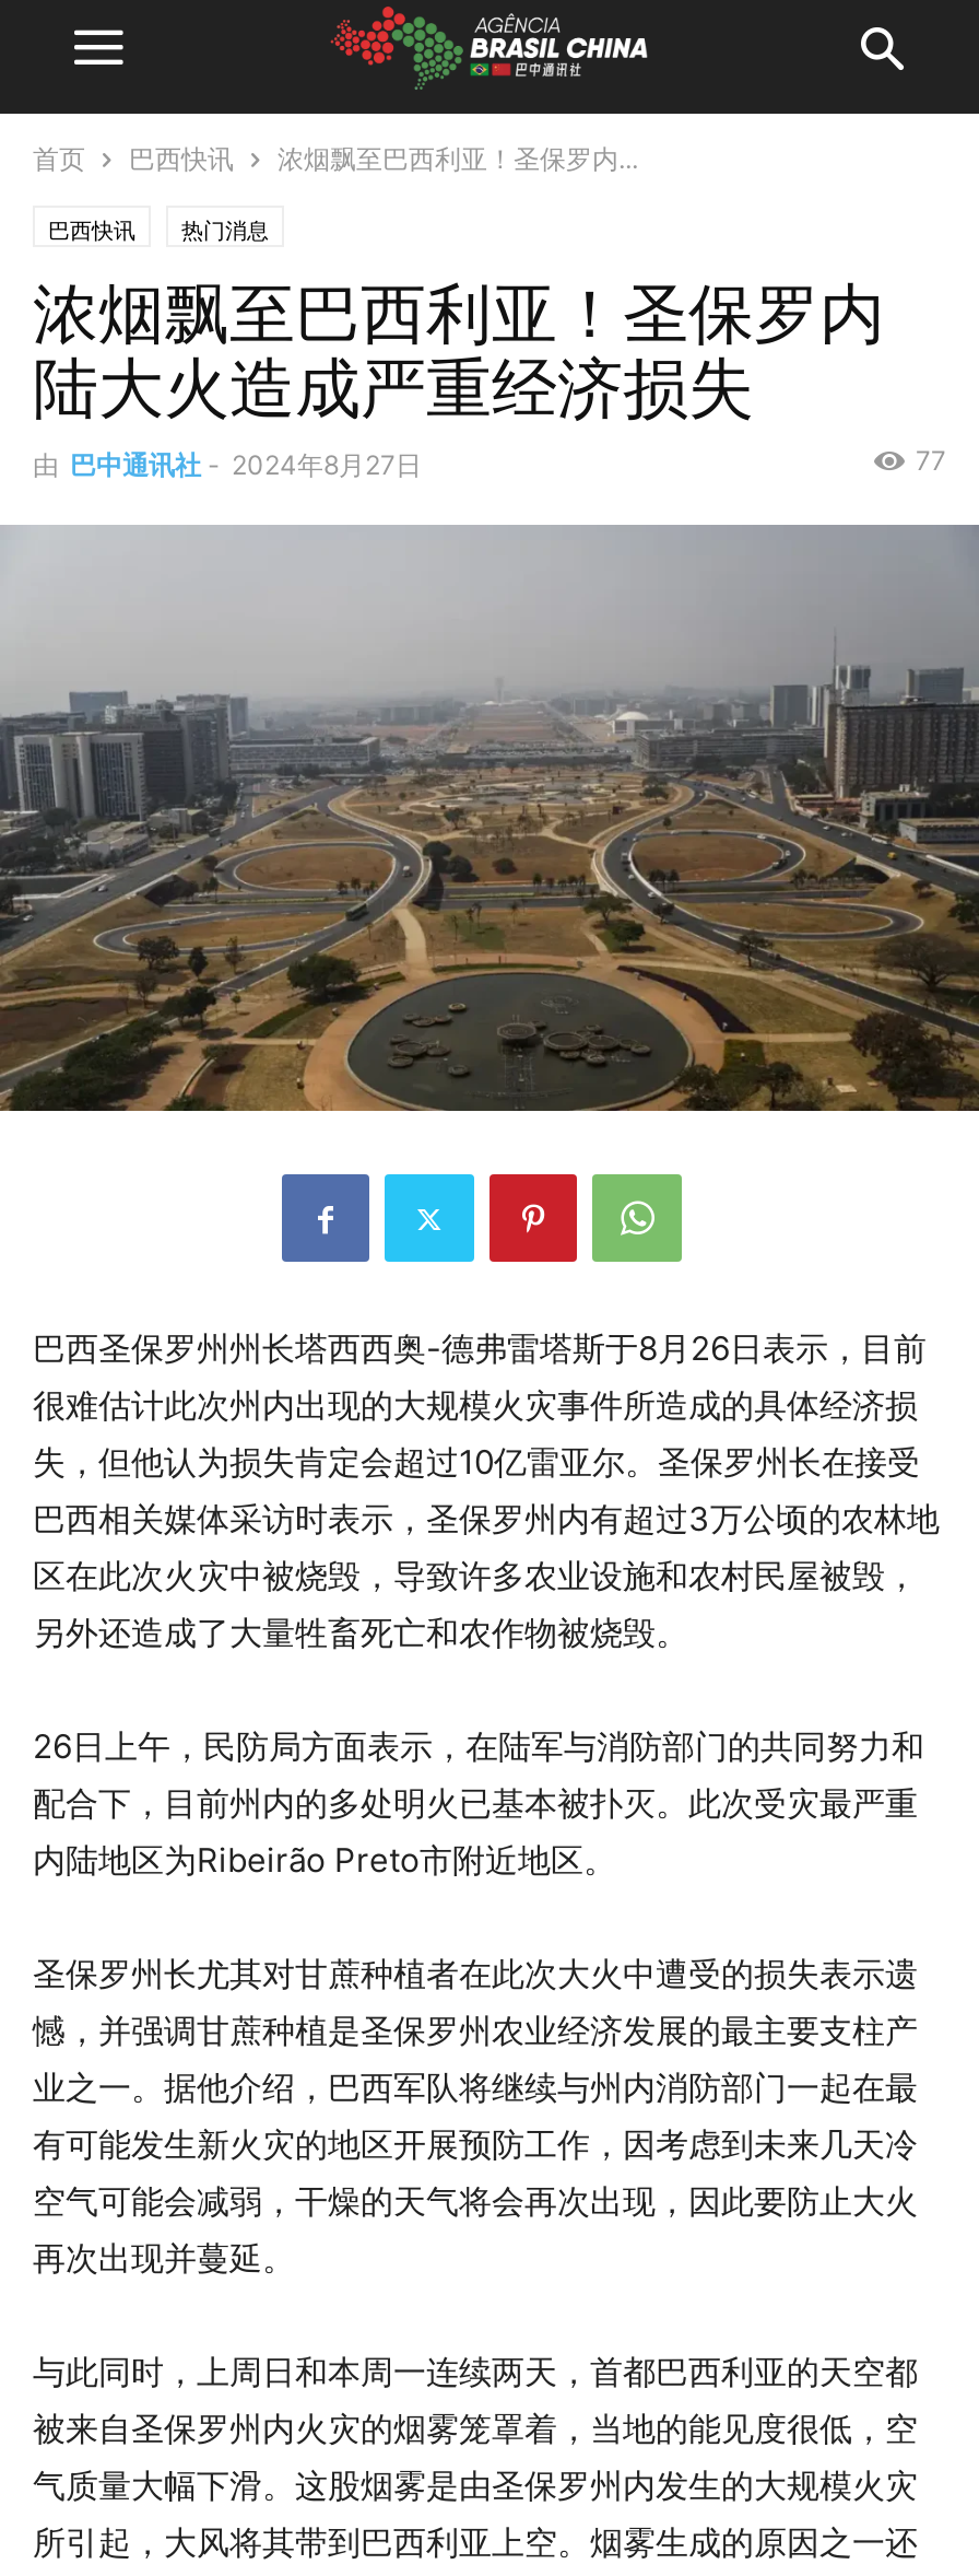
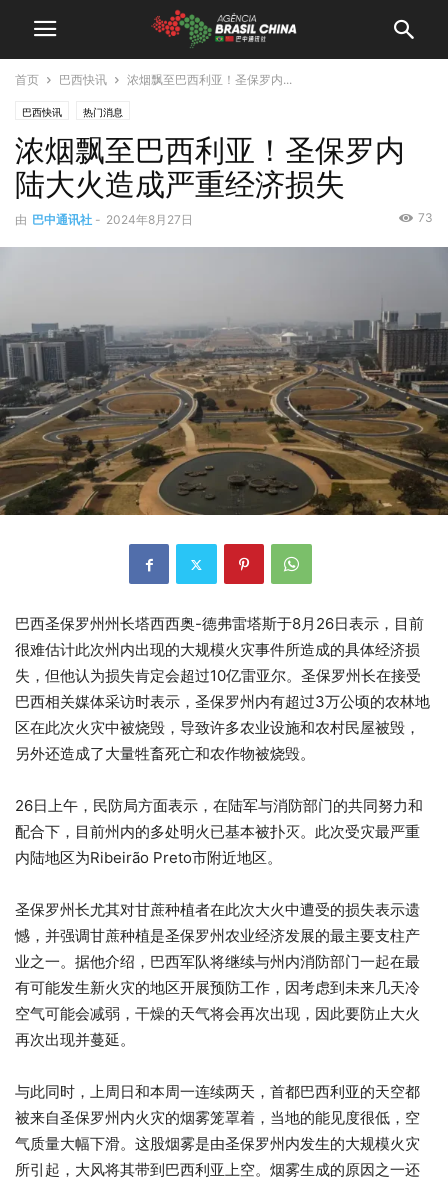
- 77
+ 73
